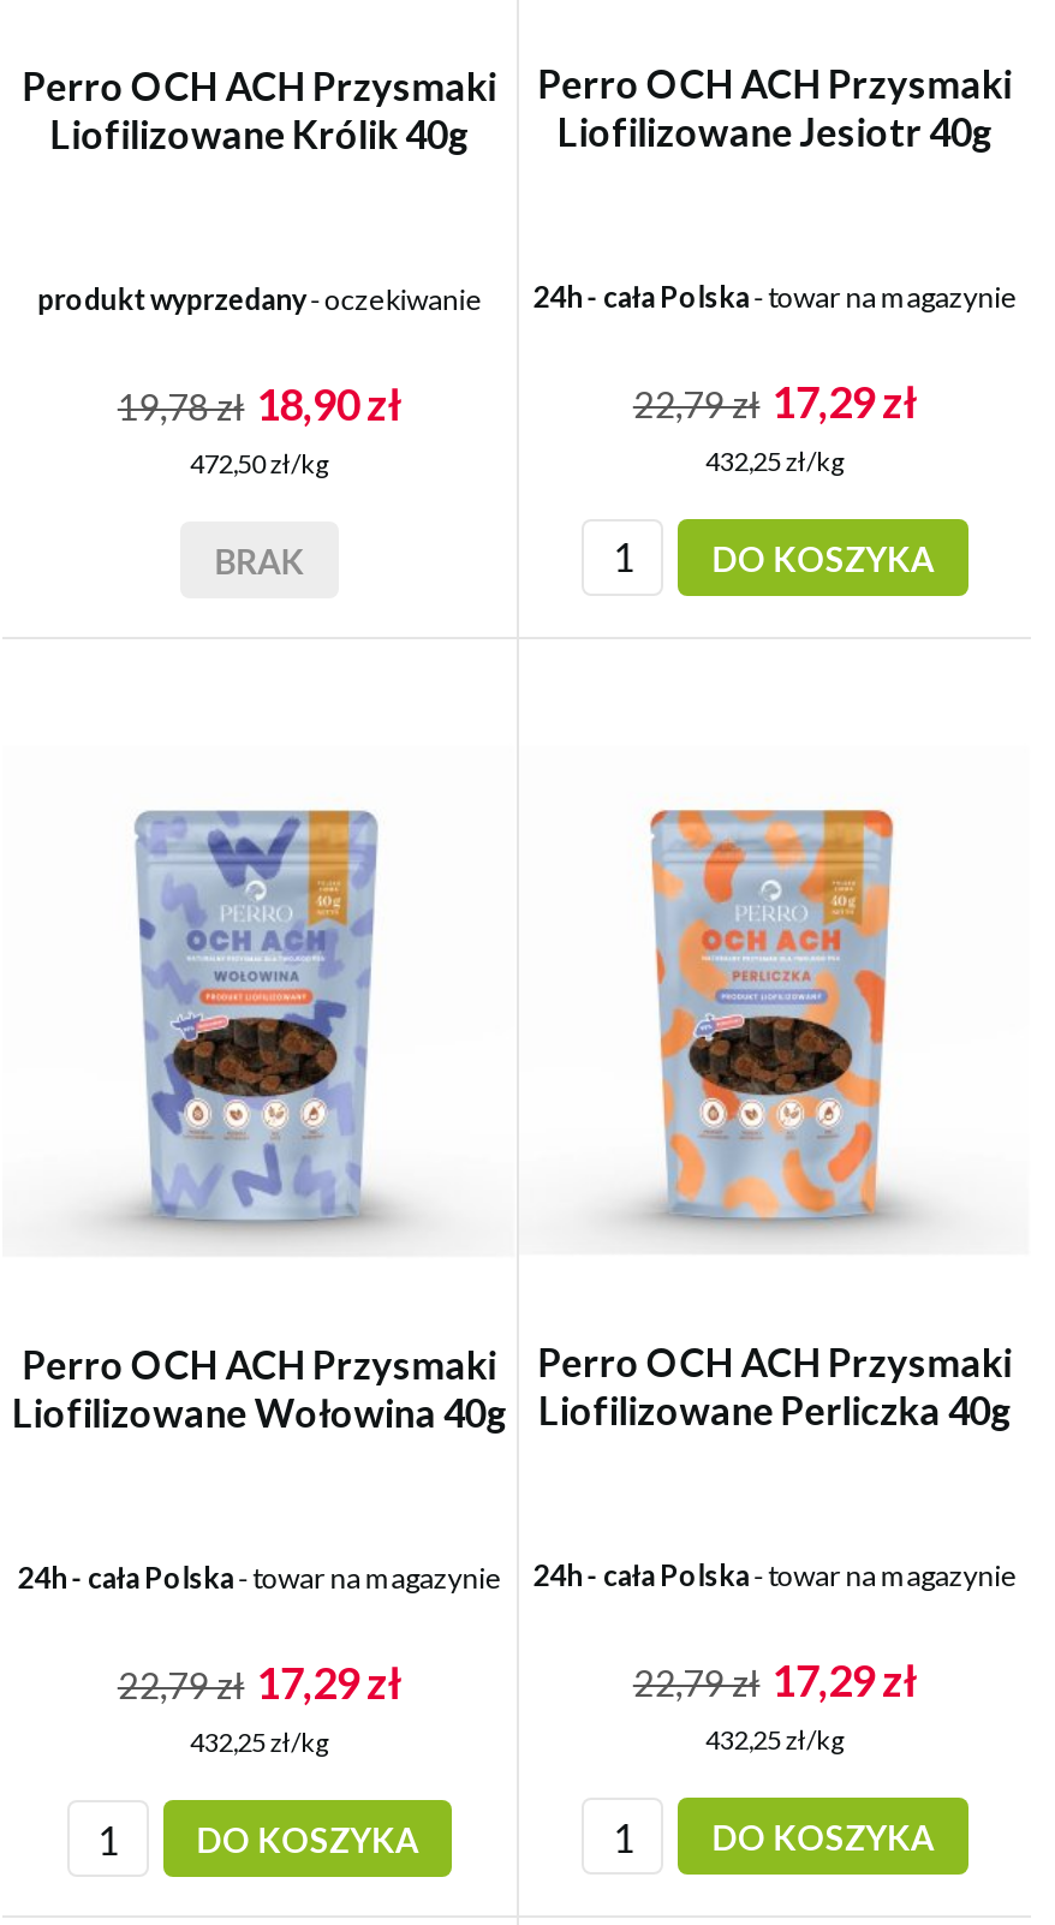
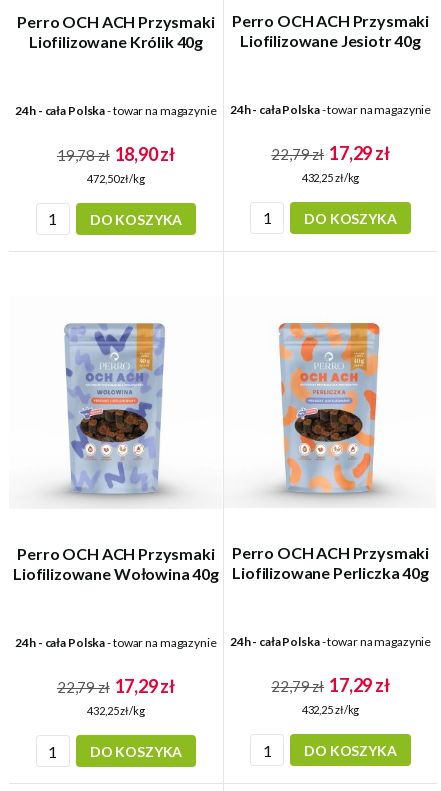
- produkt wyprzedany- oczekiwanie
+ 24h - cała Polska- towar na magazynie

- BRAK
+ DO KOSZYKA
